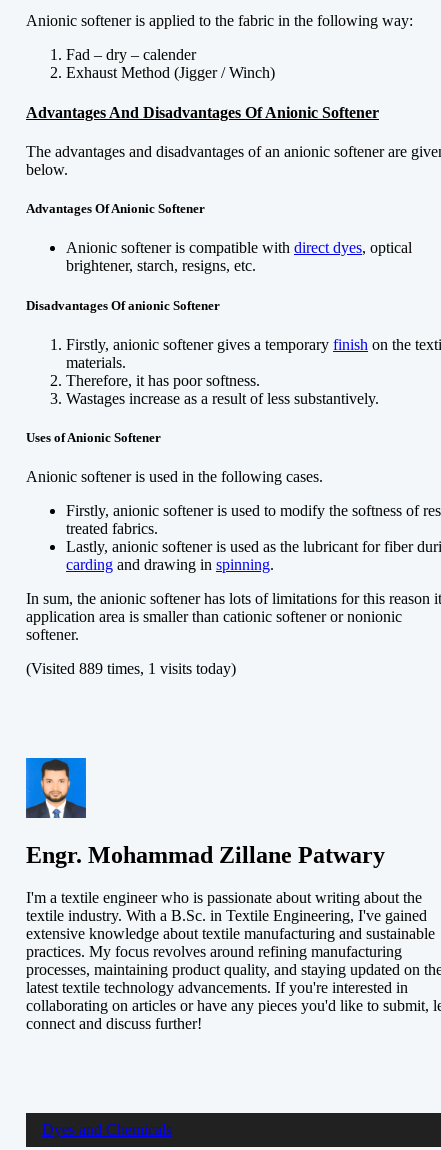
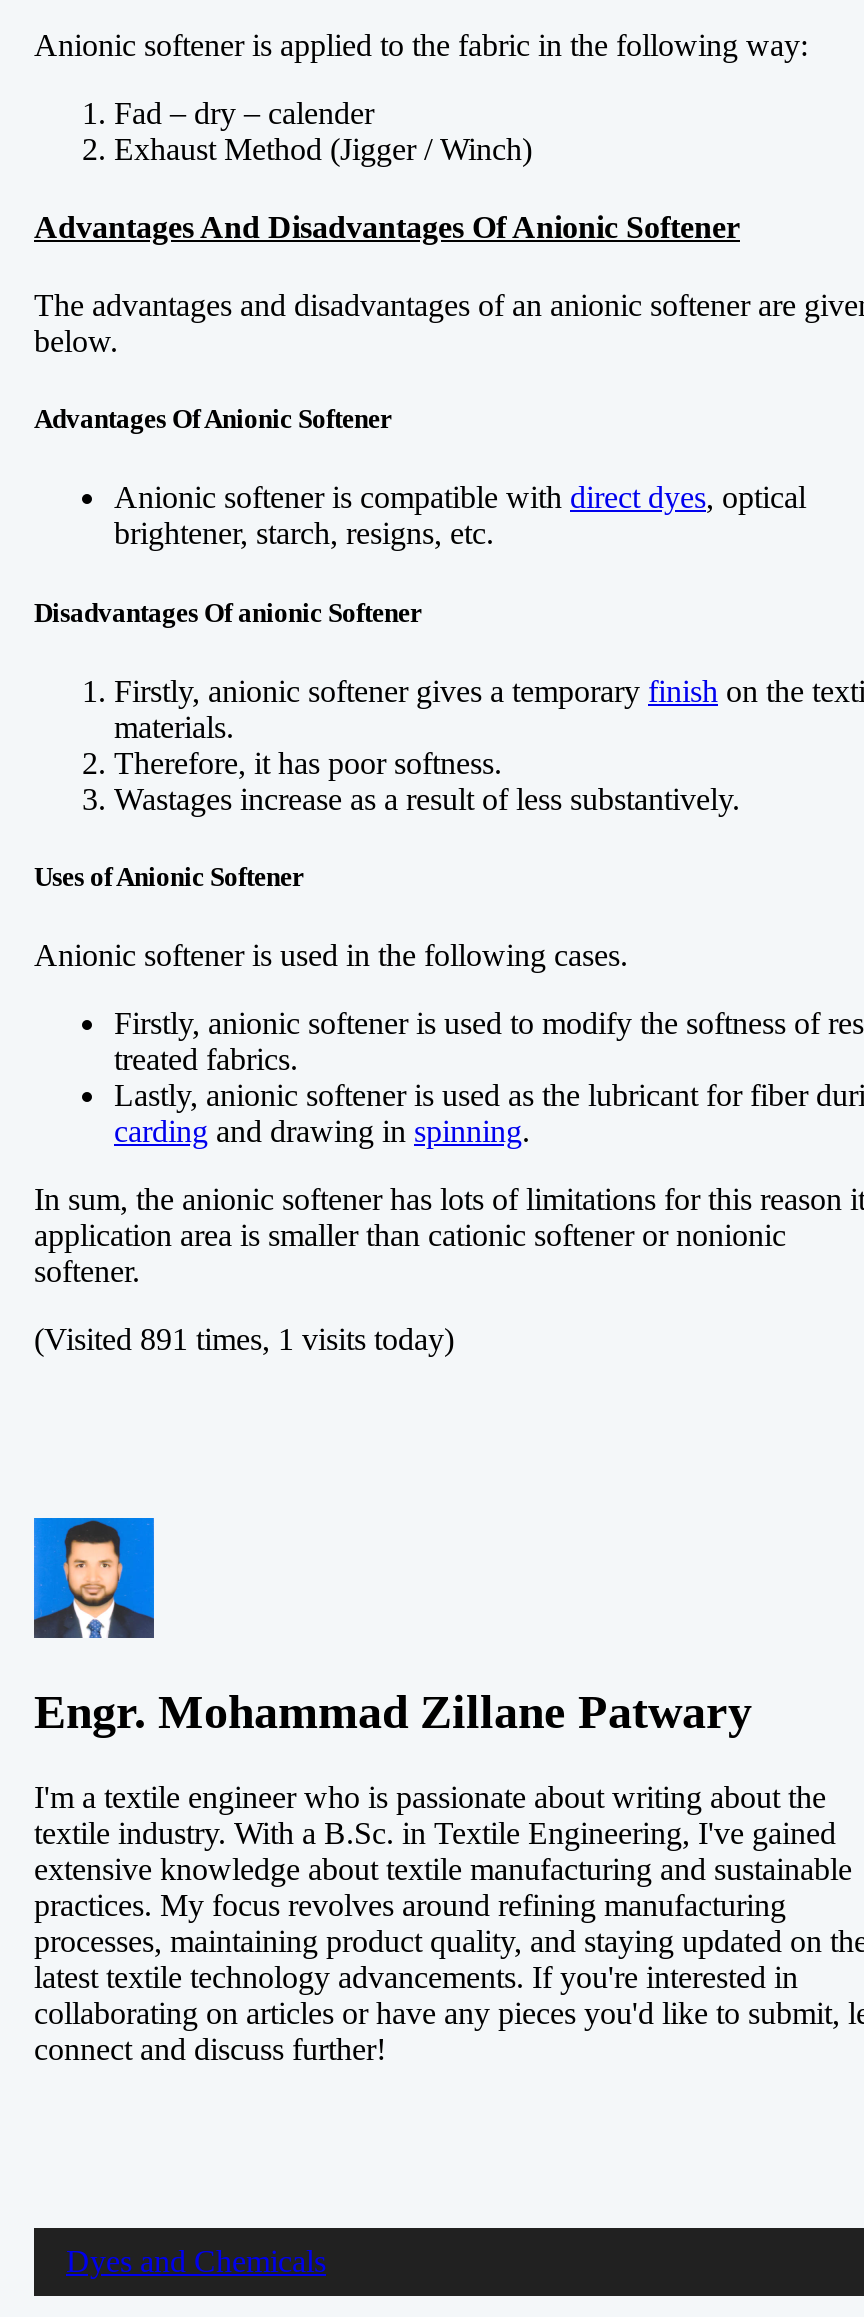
- (Visited 889 times, 1 visits today)
+ (Visited 891 times, 1 visits today)
